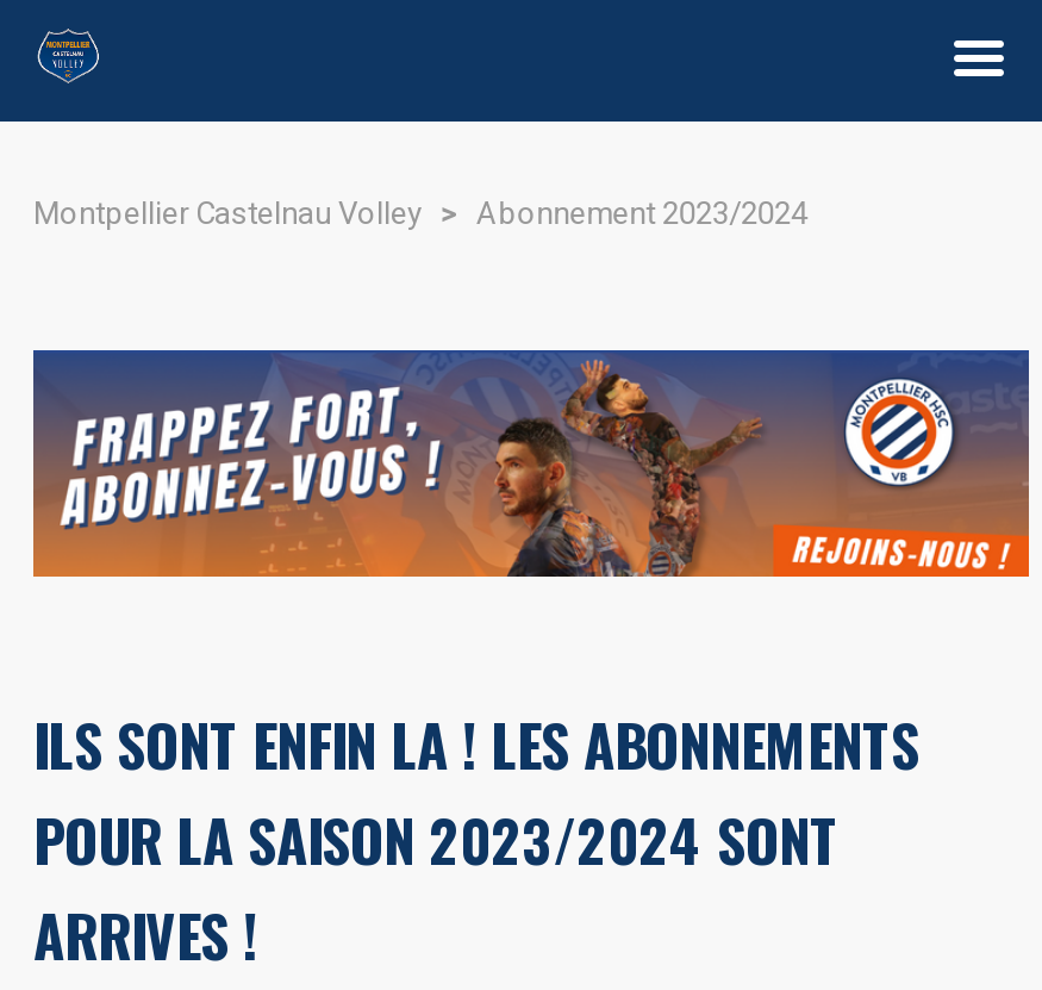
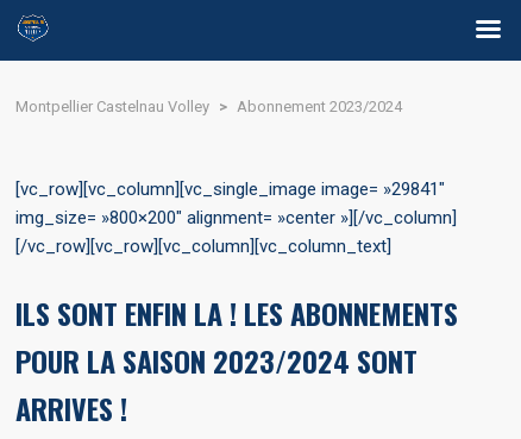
+ [vc_row][vc_column][vc_single_image image= »29841″
+ img_size= »800×200″ alignment= »center »][/vc_column]
+ [/vc_row][vc_row][vc_column][vc_column_text]

- [image]
